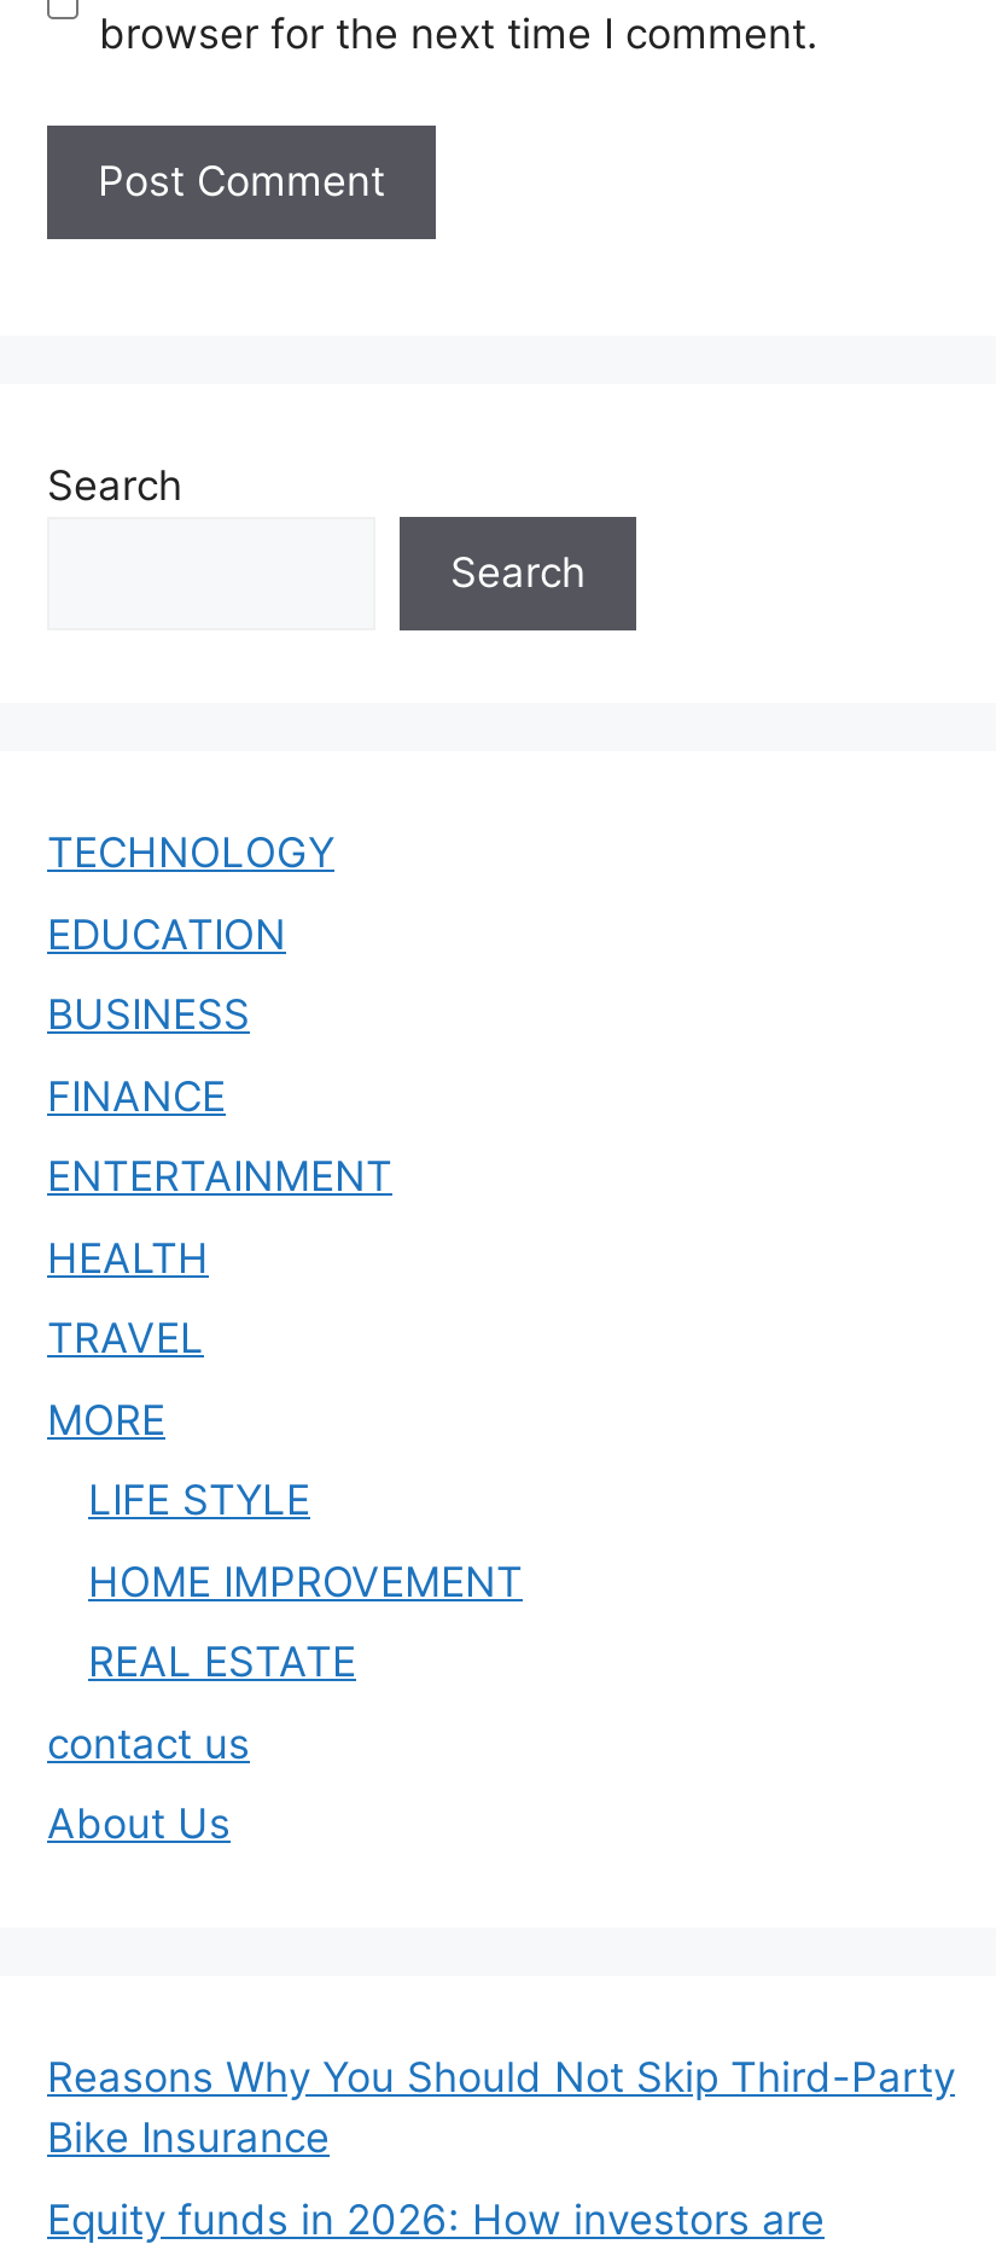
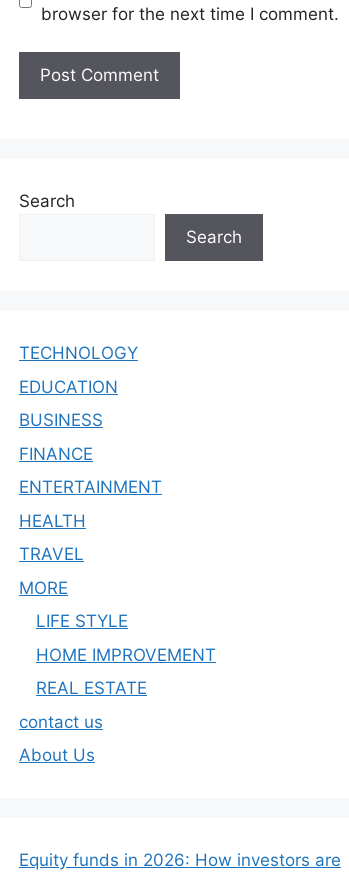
- Reasons Why You Should Not Skip Third-Party
- Bike Insurance
